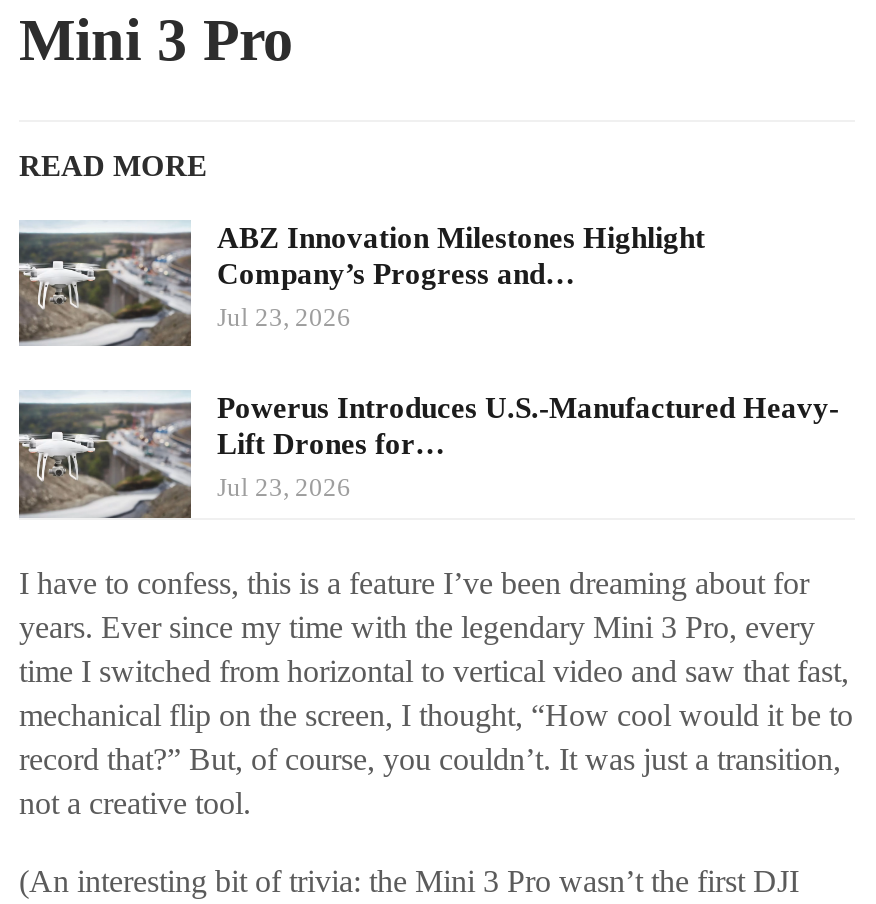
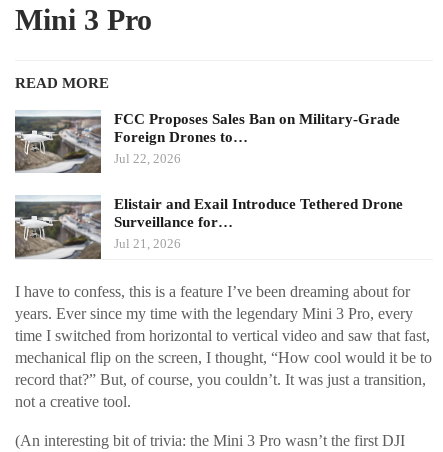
- ABZ Innovation Milestones Highlight
- Company’s Progress and…
- Jul 23, 2026
+ FCC Proposes Sales Ban on Military-Grade
+ Foreign Drones to…
+ Jul 22, 2026

- Powerus Introduces U.S.-Manufactured Heavy-
- Lift Drones for…
- Jul 23, 2026
+ Elistair and Exail Introduce Tethered Drone
+ Surveillance for…
+ Jul 21, 2026
